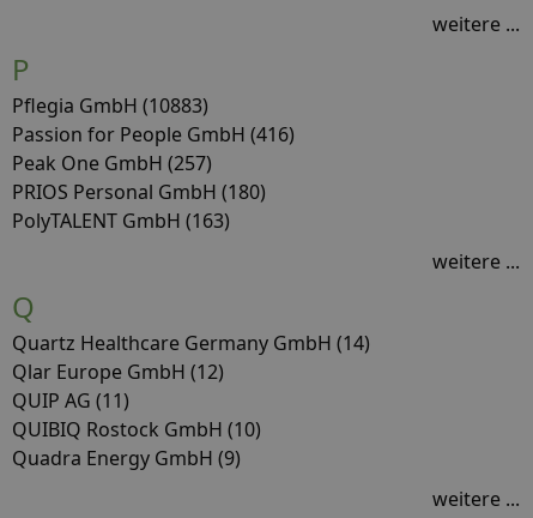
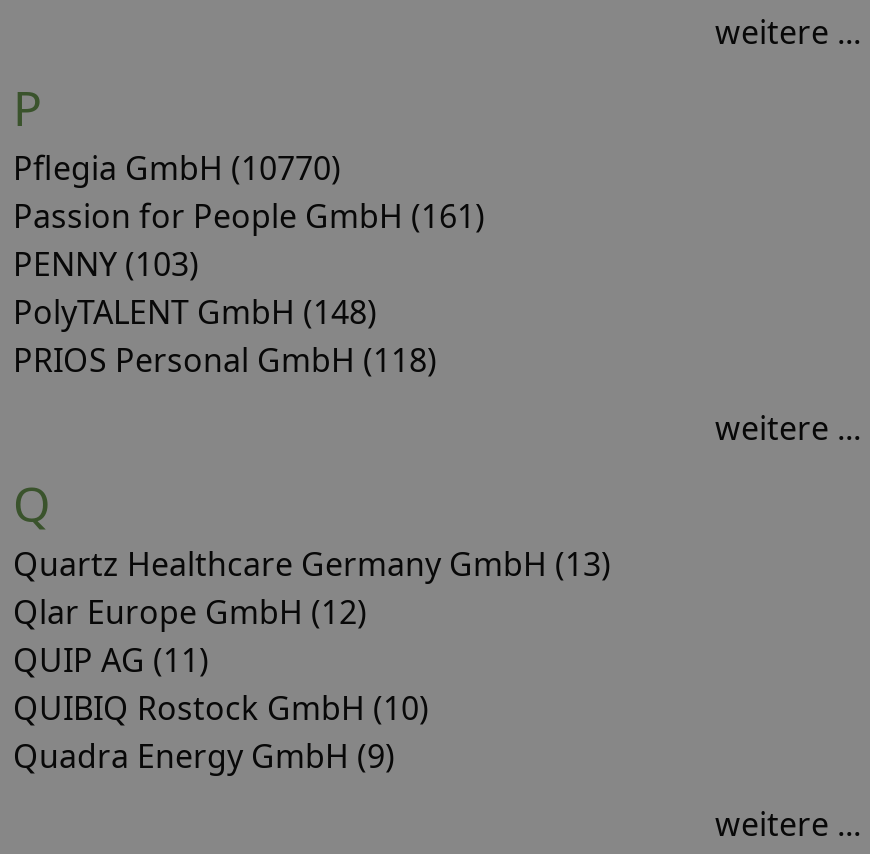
- Pflegia GmbH (10883)
- Passion for People GmbH (416)
- Peak One GmbH (257)
- PRIOS Personal GmbH (180)
- PolyTALENT GmbH (163)
+ Pflegia GmbH (10770)
+ Passion for People GmbH (161)
+ PENNY (103)
+ PolyTALENT GmbH (148)
+ PRIOS Personal GmbH (118)

- Quartz Healthcare Germany GmbH (14)
+ Quartz Healthcare Germany GmbH (13)
